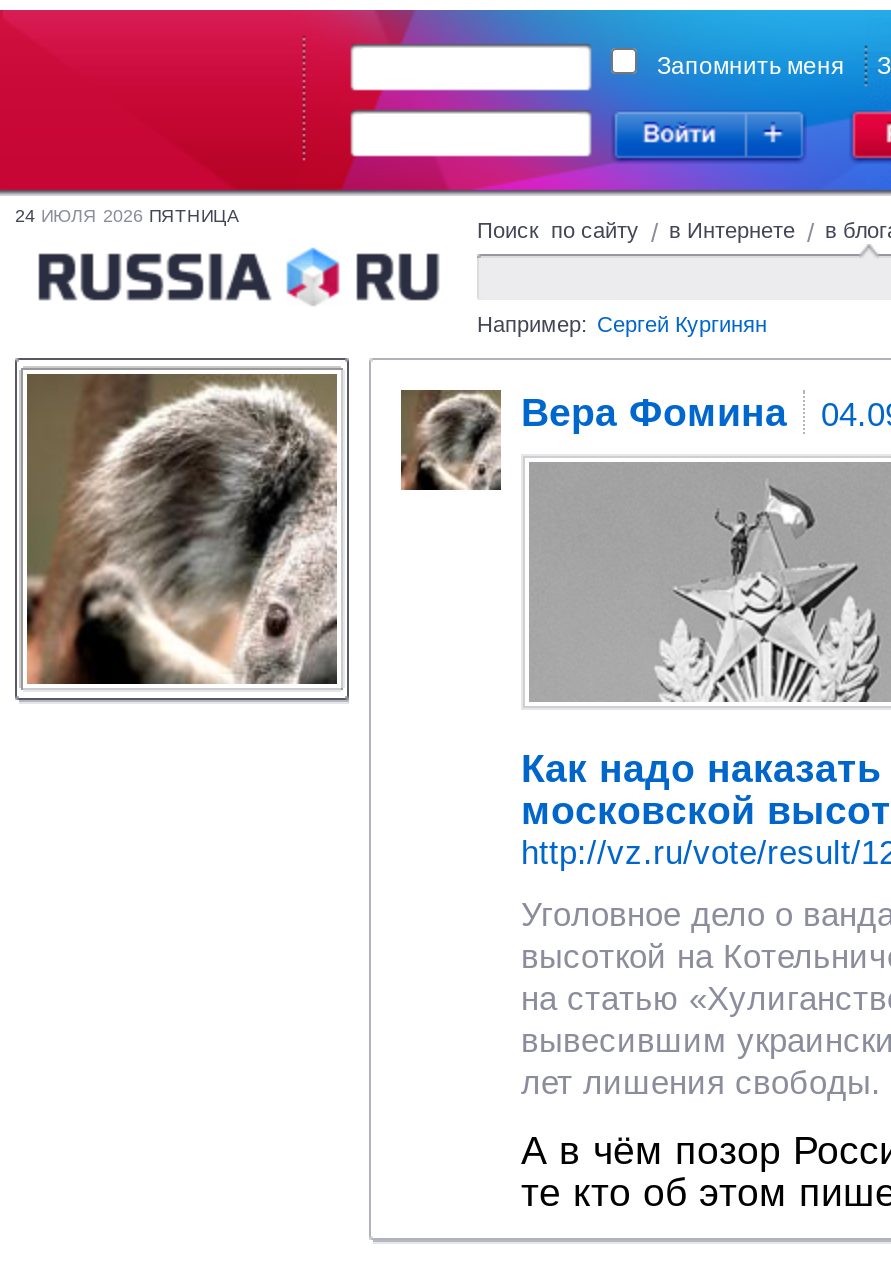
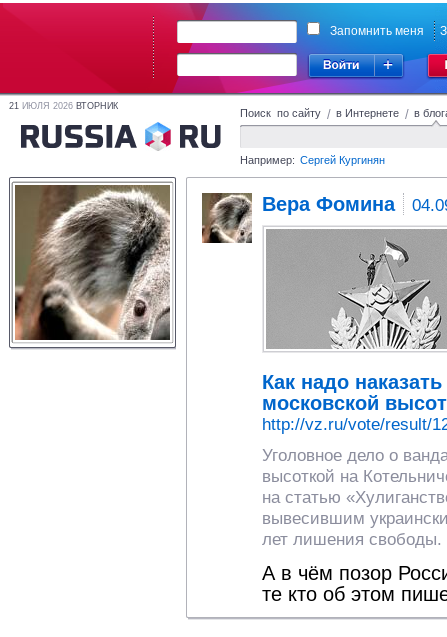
- 24 ИЮЛЯ 2026 ПЯТНИЦА
+ 21 ИЮЛЯ 2026 ВТОРНИК
